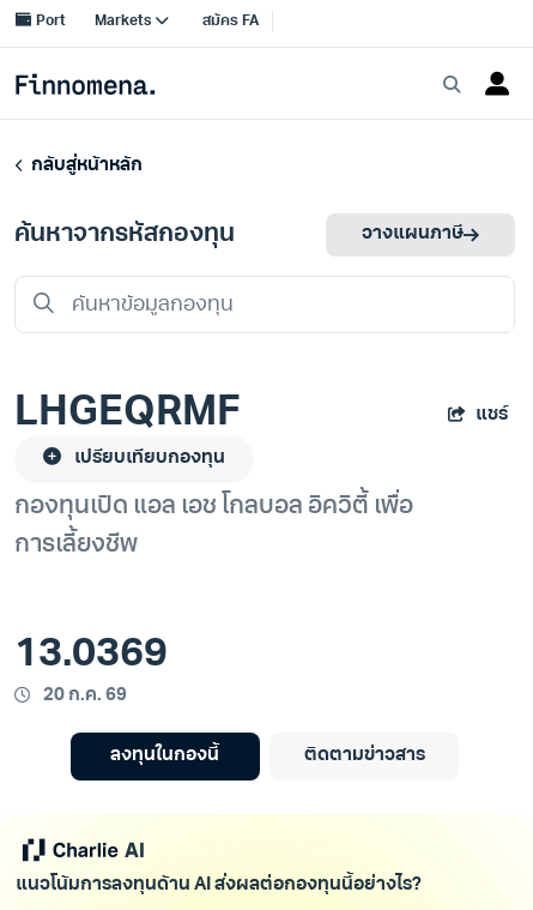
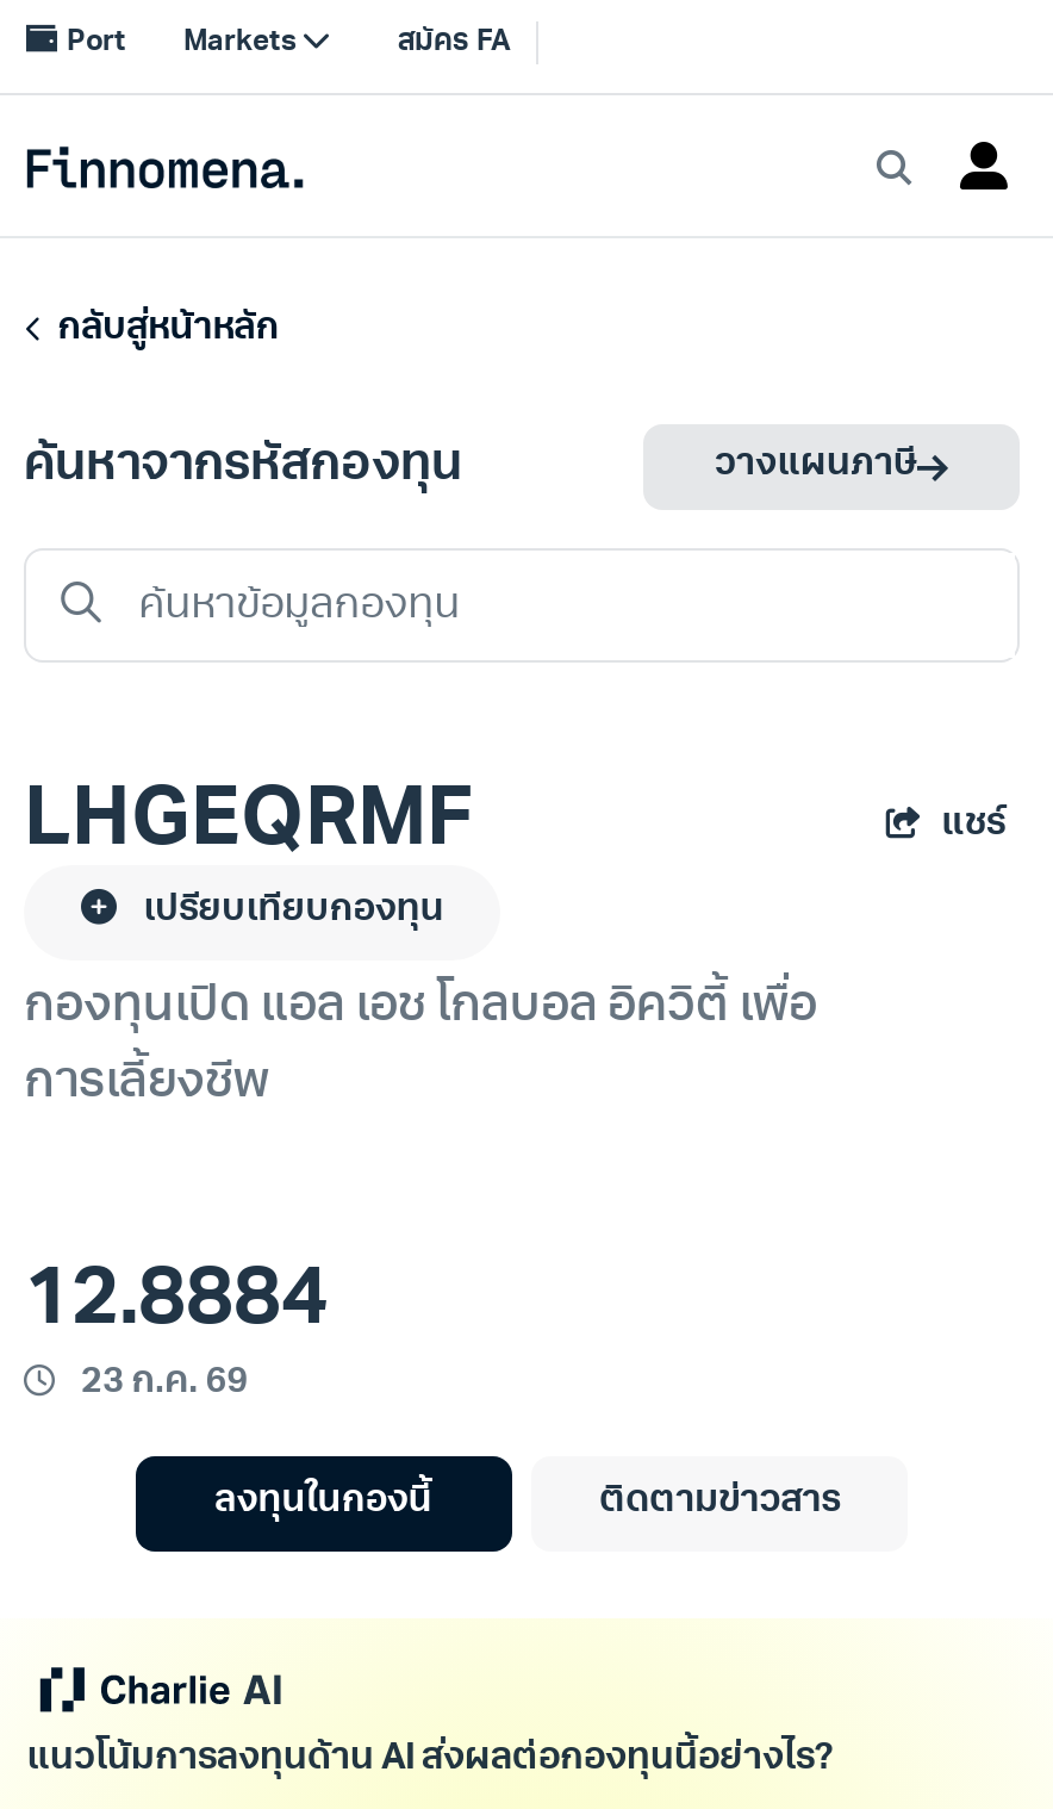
- 13.0369
+ 12.8884

- 20 ก.ค. 69
+ 23 ก.ค. 69
